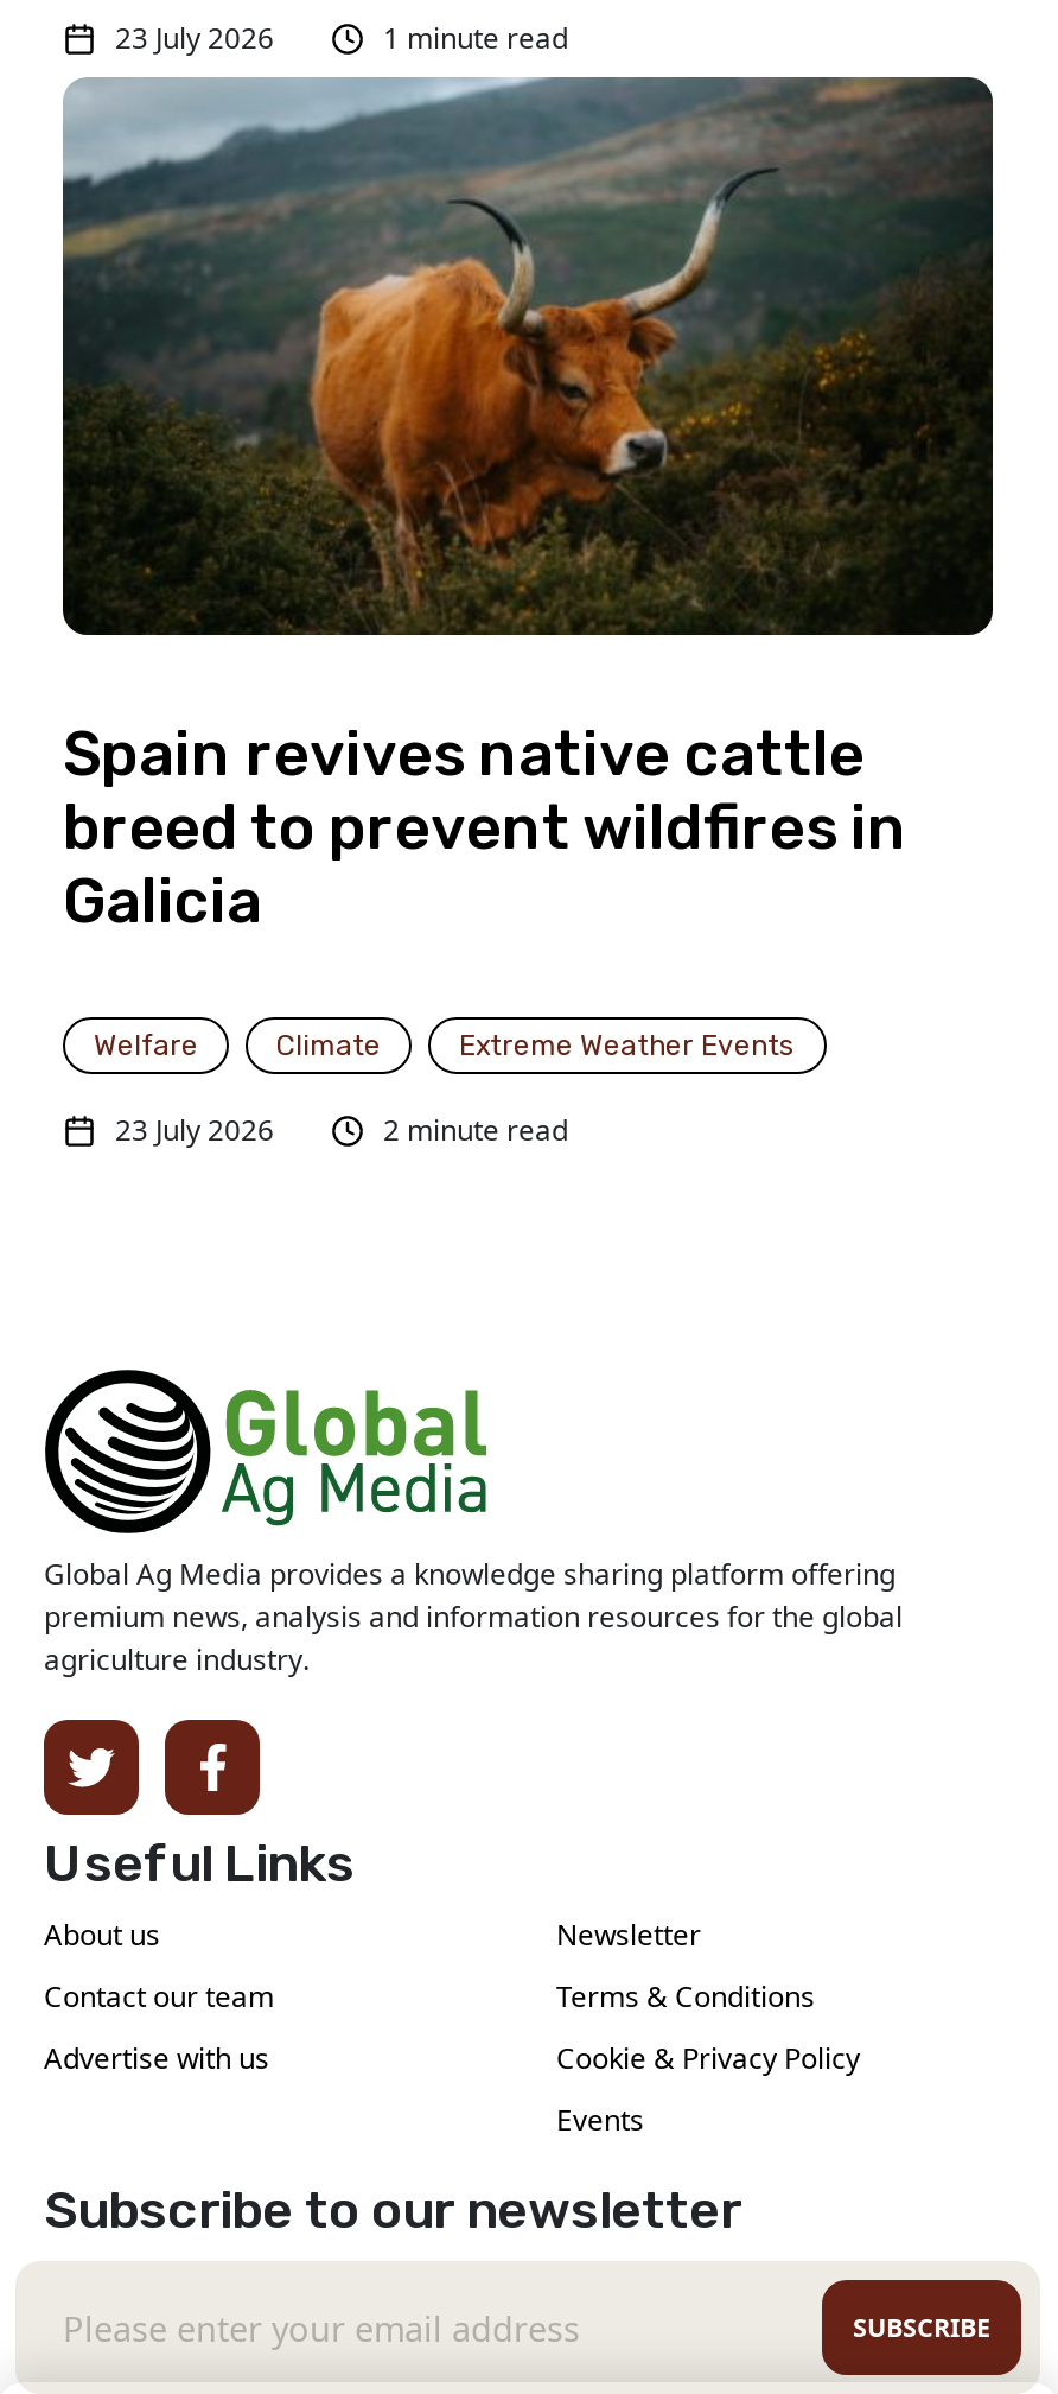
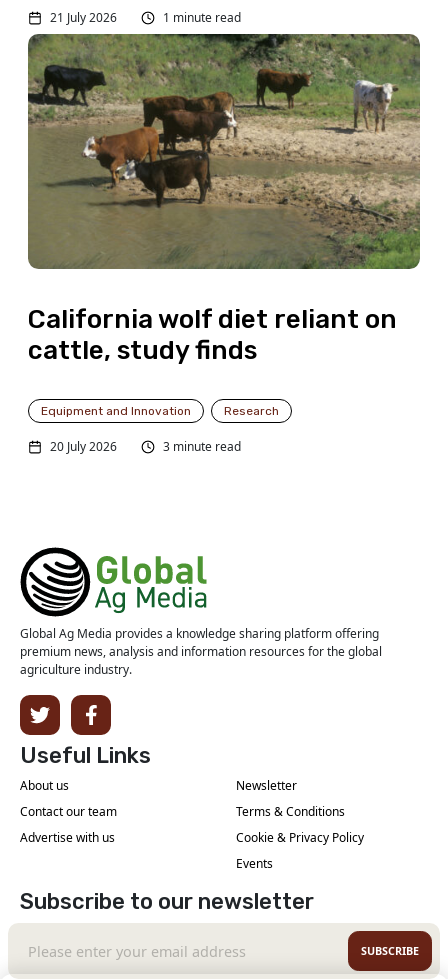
- 23 July 2026
+ 21 July 2026

- [image]
- Spain revives native cattle
- breed to prevent wildfires in
- Galicia
+ [image]
+ California wolf diet reliant on
+ cattle, study finds

- Welfare
- Climate
- Extreme Weather Events
+ Equipment and Innovation
+ Research

- 23 July 2026
- 2 minute read
+ 20 July 2026
+ 3 minute read
